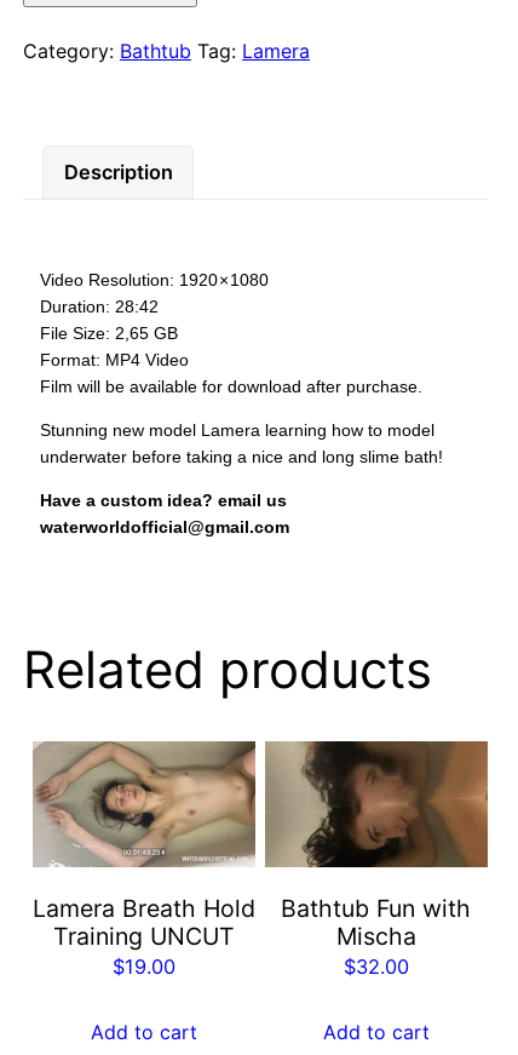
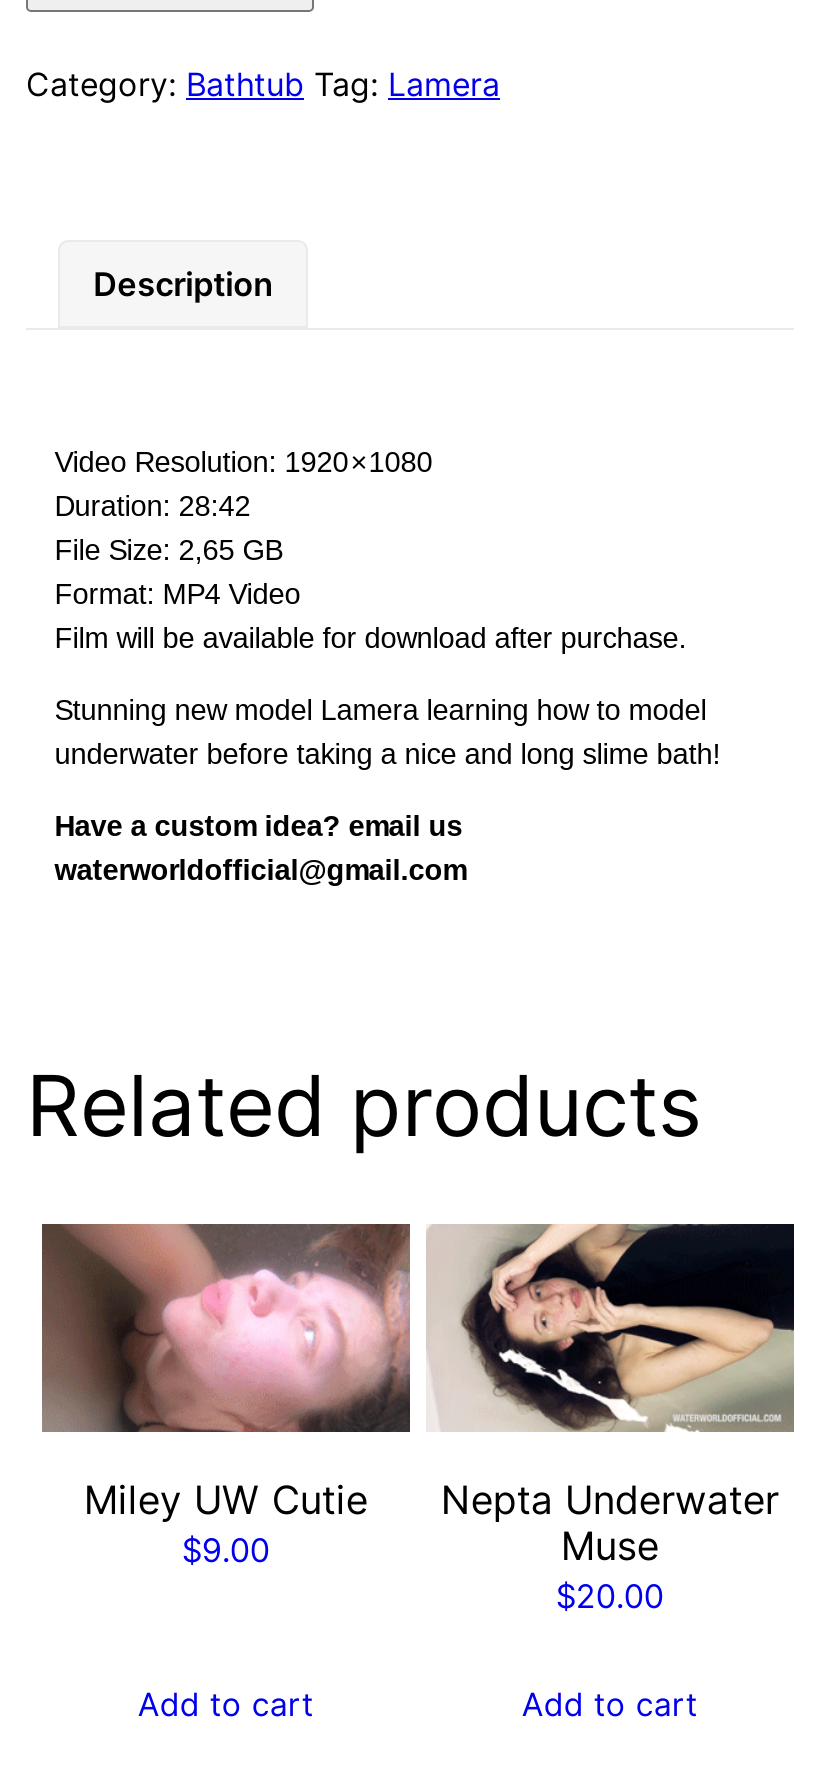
- [image]
- Lamera Breath Hold
- Training UNCUT
- $19.00
+ [image]
+ Miley UW Cutie
+ $9.00

- [image]
- Bathtub Fun with
- Mischa
- $32.00
+ [image]
+ Nepta Underwater
+ Muse
+ $20.00
